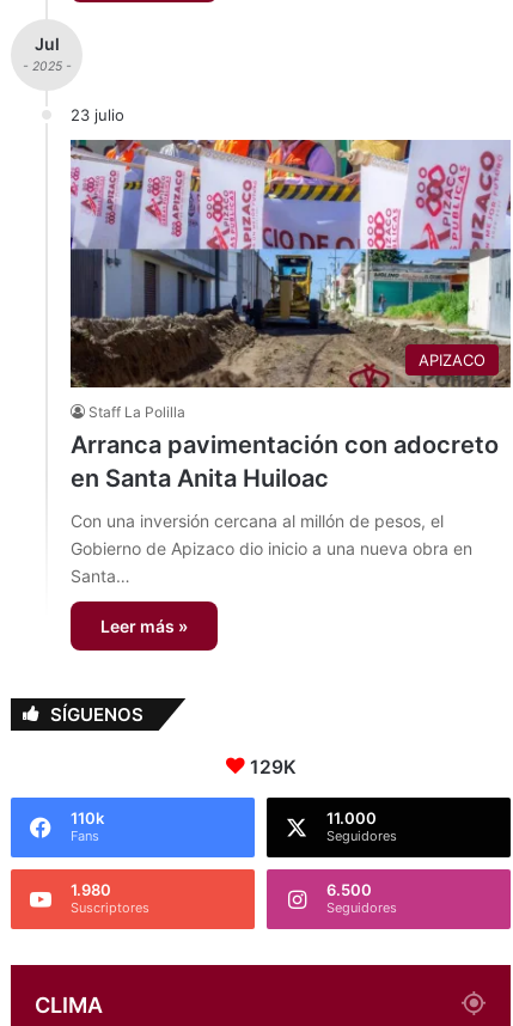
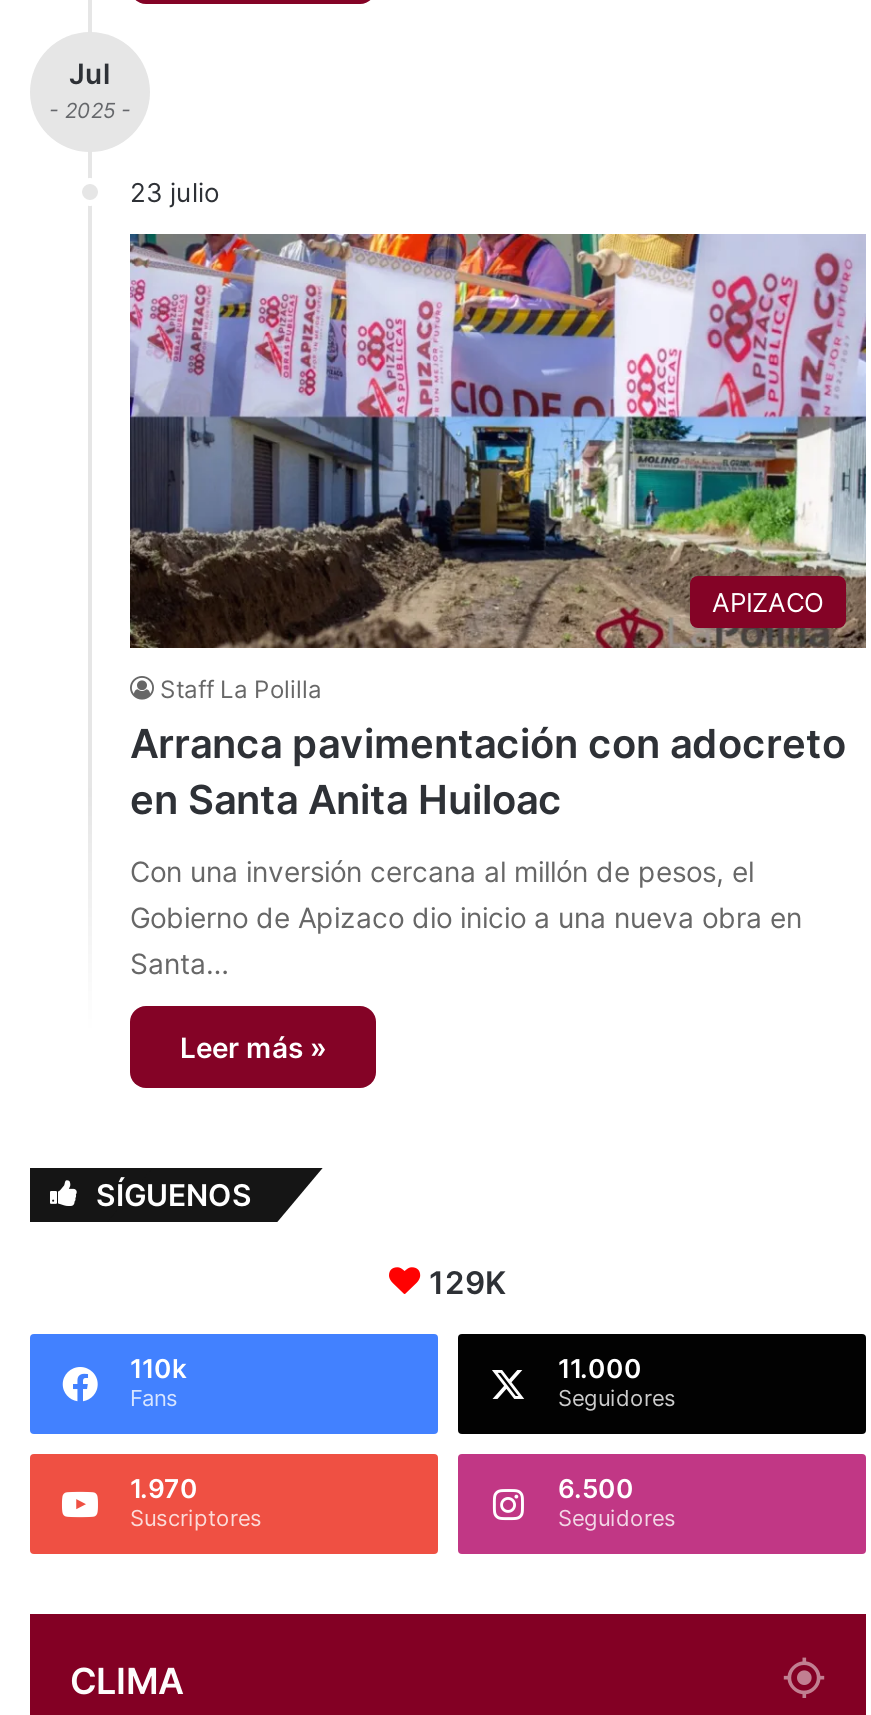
- 1.980
+ 1.970
